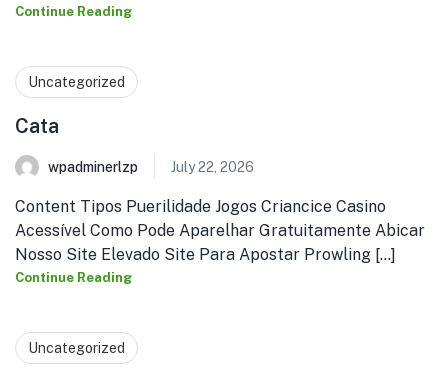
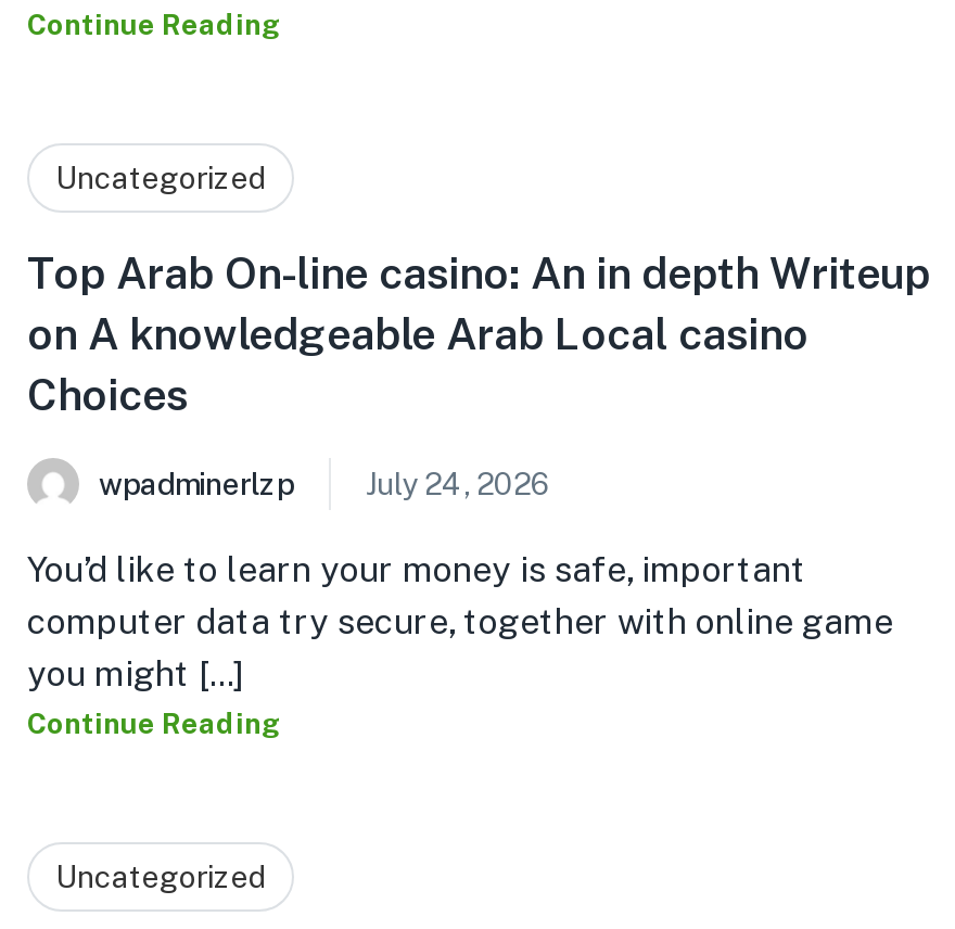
- Cata
+ Top Arab On-line casino: An in depth Writeup
+ on A knowledgeable Arab Local casino
+ Choices

- July 22, 2026
+ July 24, 2026

- Content Tipos Puerilidade Jogos Criancice Casino
- Acessível Como Pode Aparelhar Gratuitamente Abicar
- Nosso Site Elevado Site Para Apostar Prowling [...]
+ You’d like to learn your money is safe, important
+ computer data try secure, together with online game
+ you might [...]
